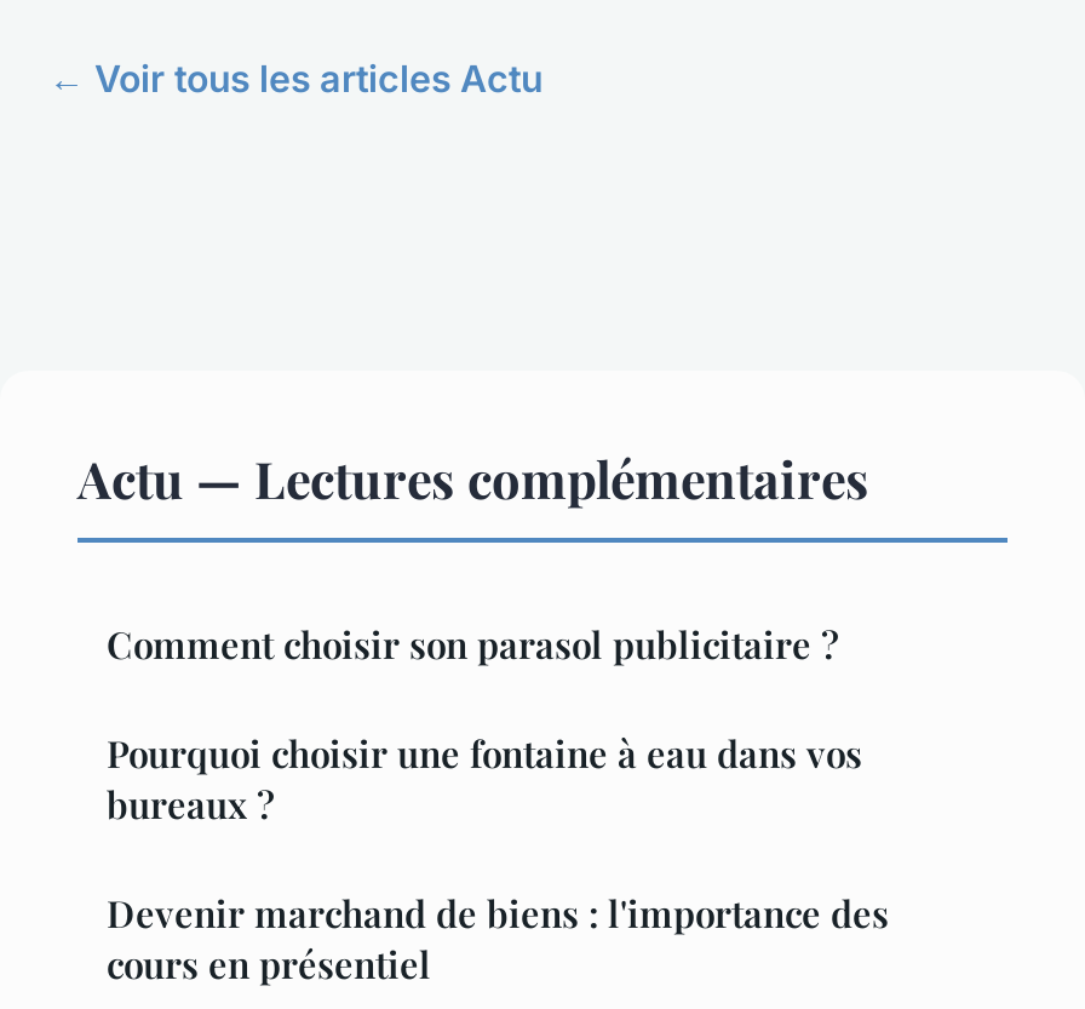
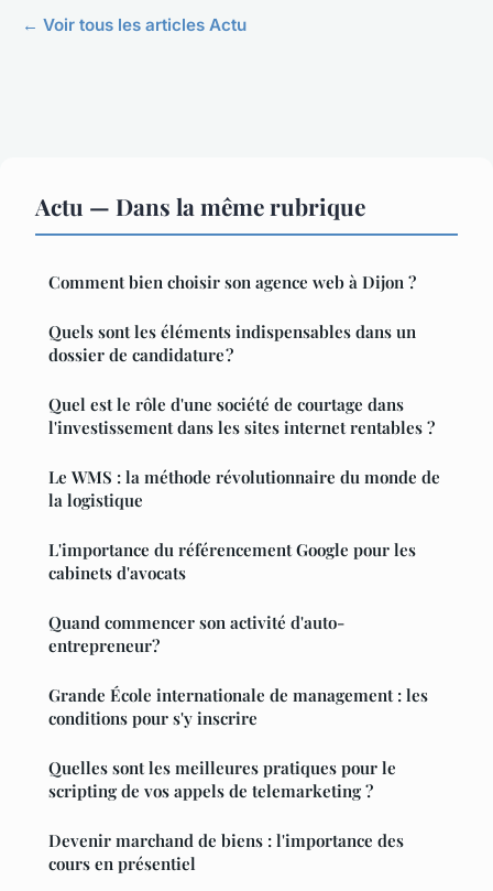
- Actu — Lectures complémentaires
- Comment choisir son parasol publicitaire ?
- Pourquoi choisir une fontaine à eau dans vos
- bureaux ?
+ Actu — Dans la même rubrique
+ Comment bien choisir son agence web à Dijon ?
+ Quels sont les éléments indispensables dans un
+ dossier de candidature ?
+ Quel est le rôle d'une société de courtage dans
+ l'investissement dans les sites internet rentables ?
+ Le WMS : la méthode révolutionnaire du monde de
+ la logistique
+ L'importance du référencement Google pour les
+ cabinets d'avocats
+ Quand commencer son activité d'auto-
+ entrepreneur?
+ Grande École internationale de management : les
+ conditions pour s'y inscrire
+ Quelles sont les meilleures pratiques pour le
+ scripting de vos appels de telemarketing ?
